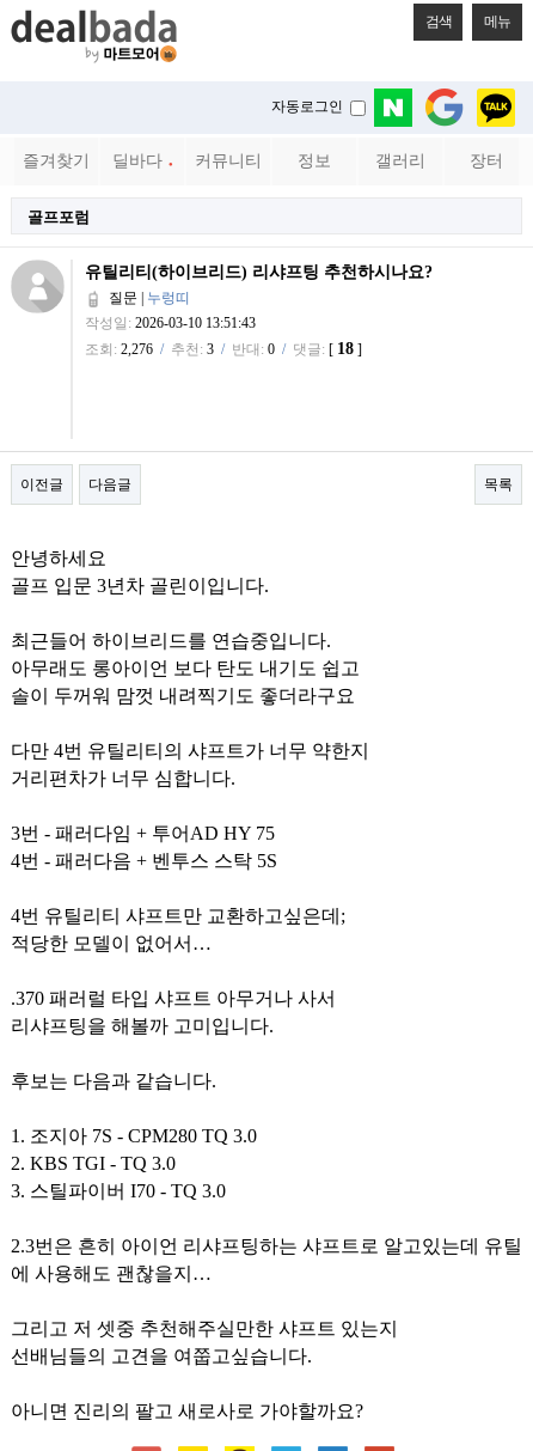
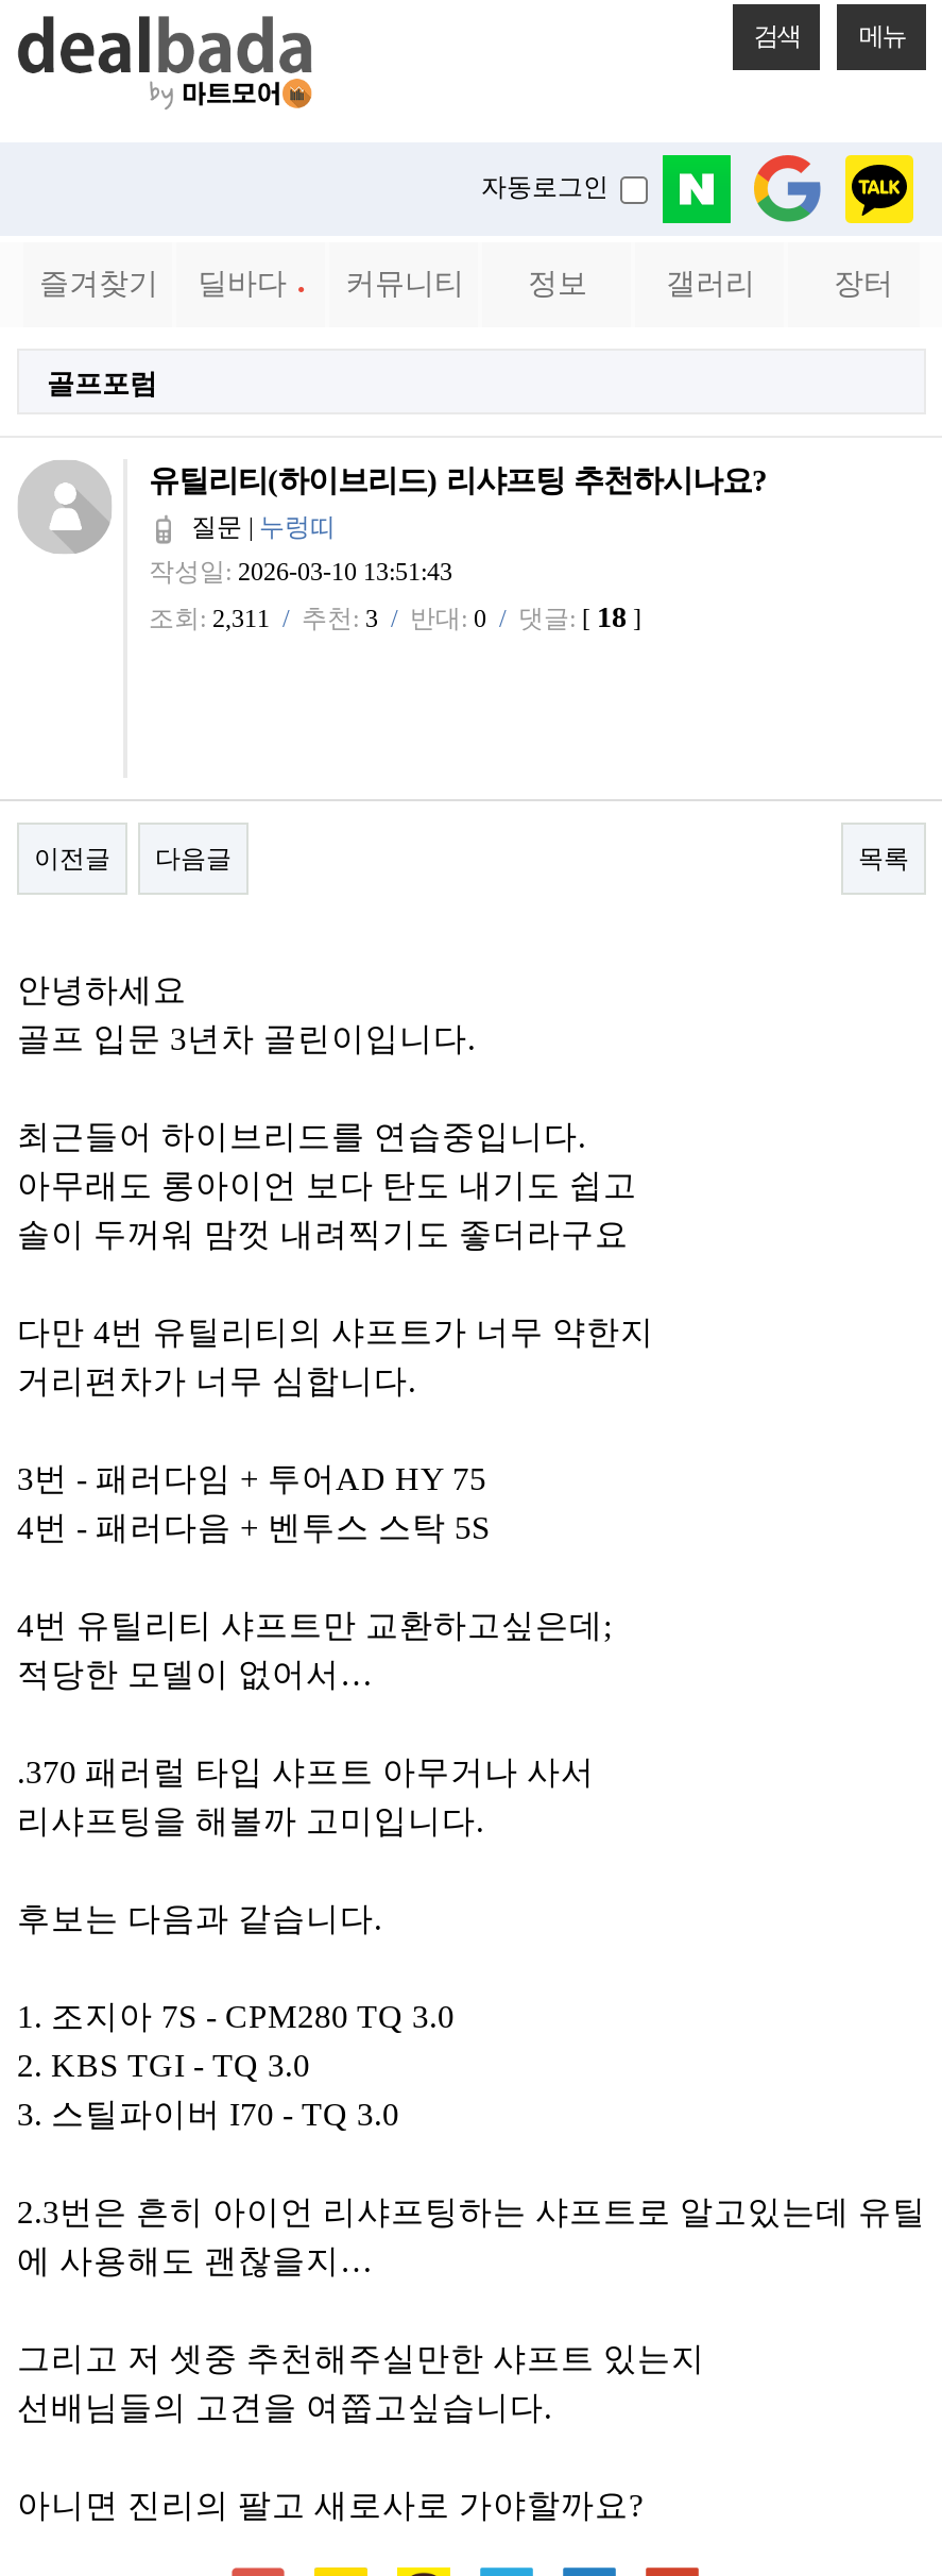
- 조회: 2,276 / 추천: 3 / 반대: 0 / 댓글: [18]
+ 조회: 2,311 / 추천: 3 / 반대: 0 / 댓글: [18]
